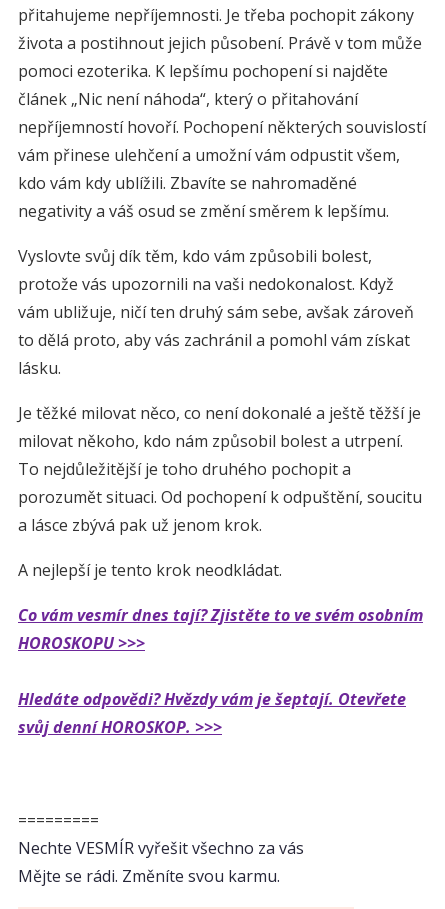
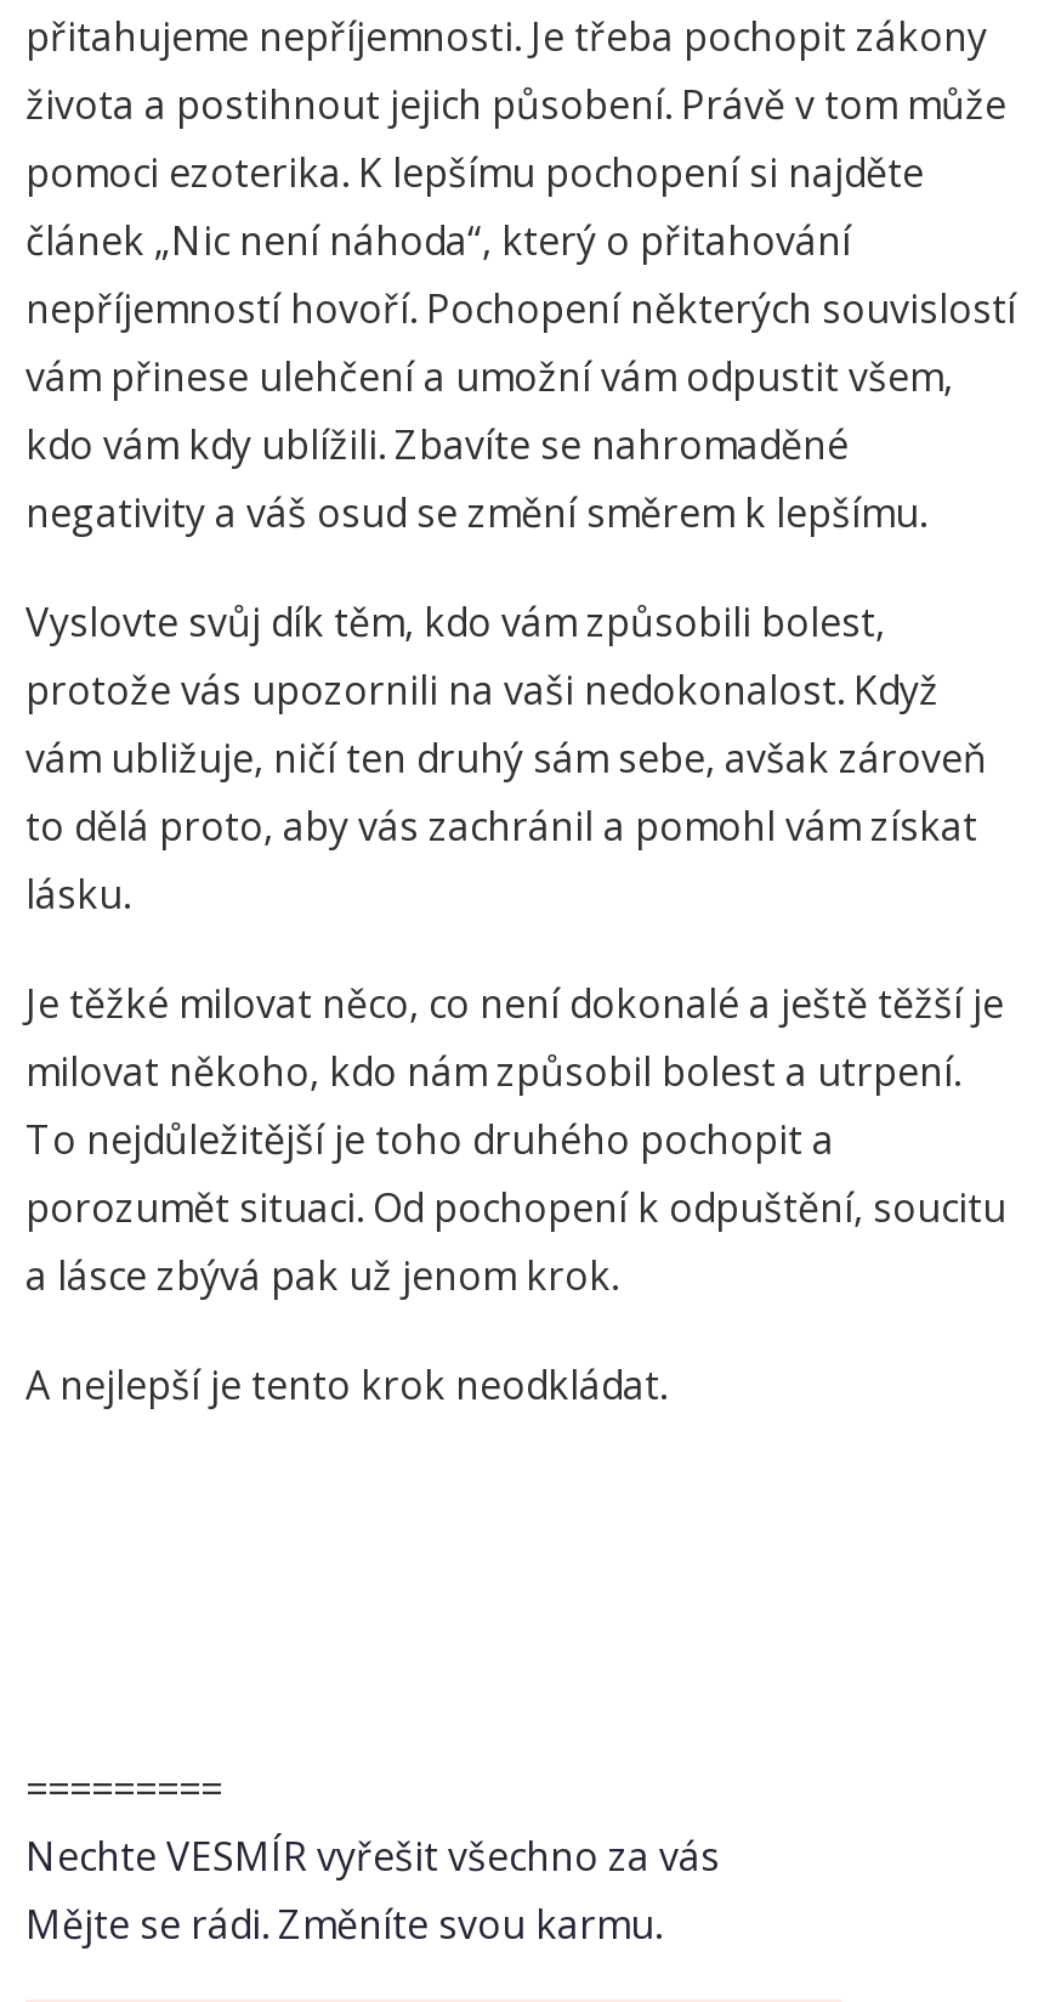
- Co vám vesmír dnes tají? Zjistěte to ve svém osobním
- HOROSKOPU >>>
- Hledáte odpovědi? Hvězdy vám je šeptají. Otevřete
- svůj denní HOROSKOP. >>>
